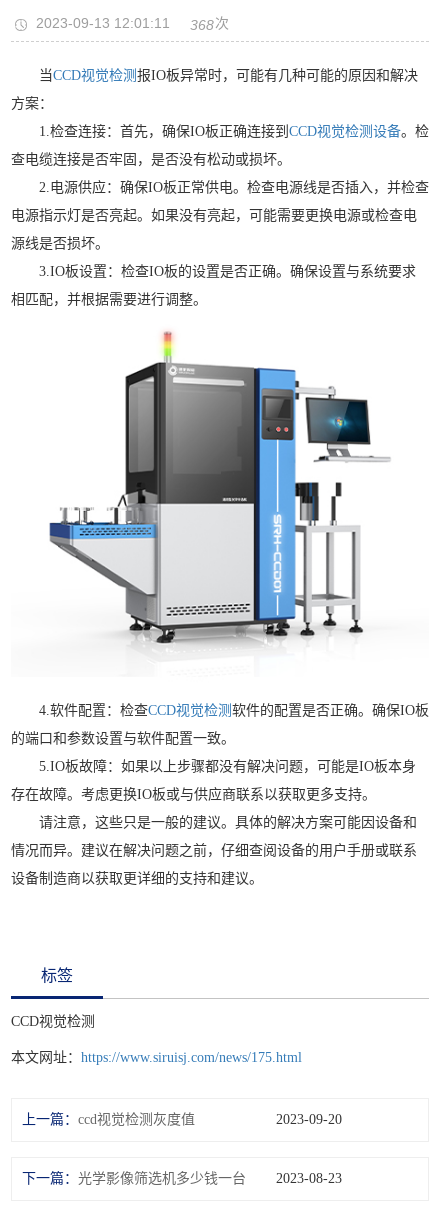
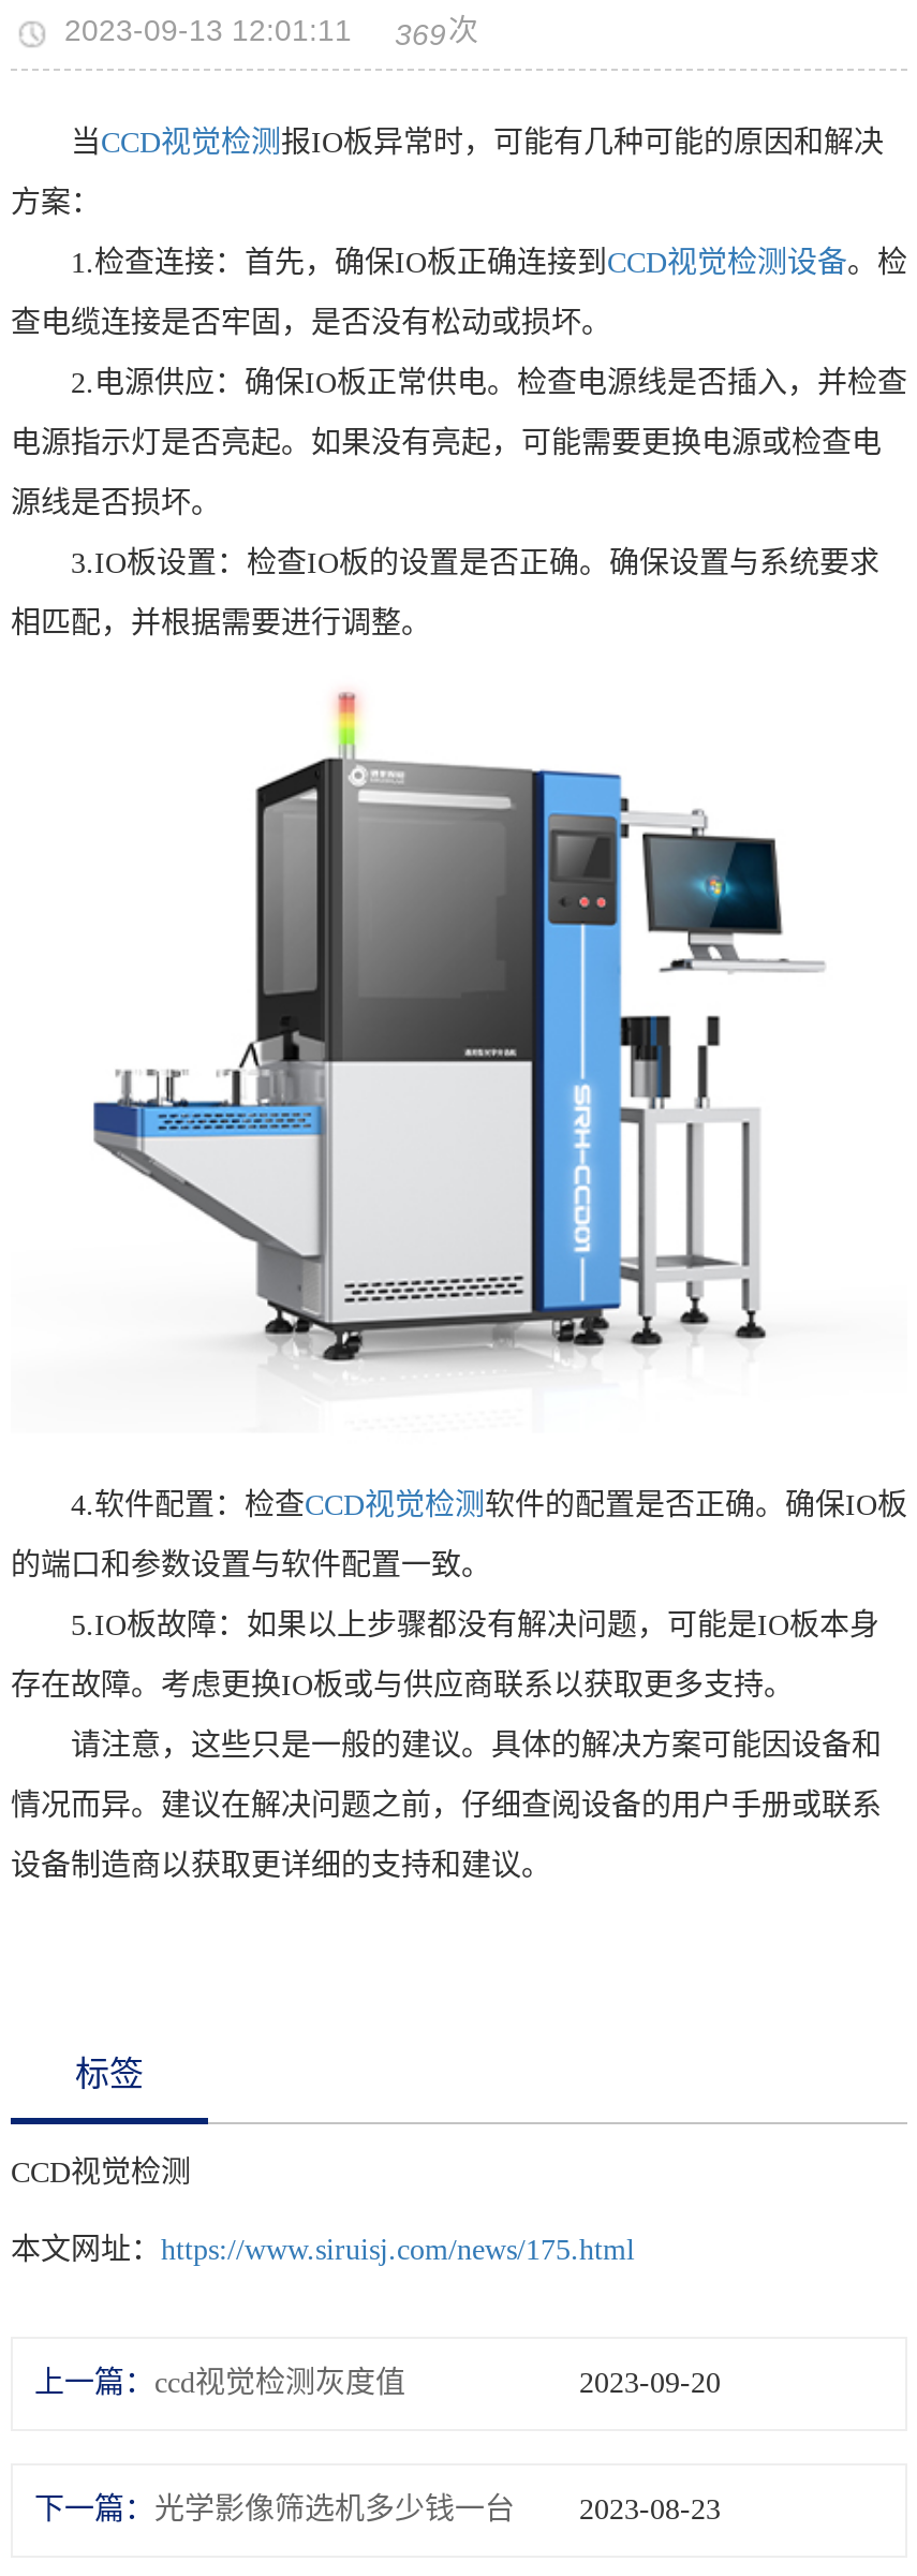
- 2023-09-13 12:01:11 368次
+ 2023-09-13 12:01:11 369次
